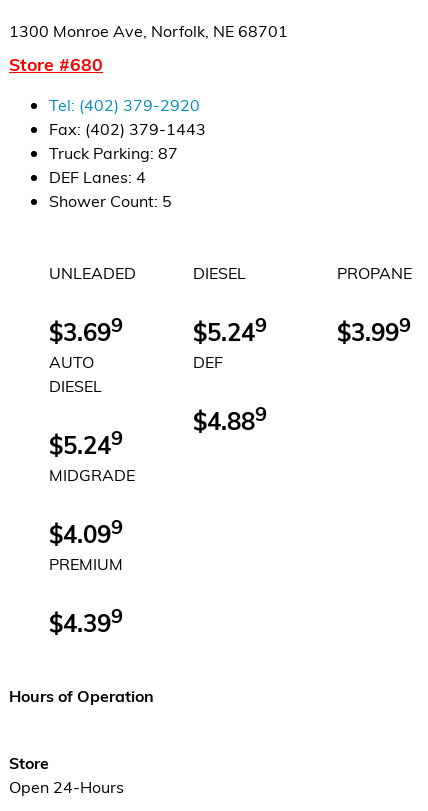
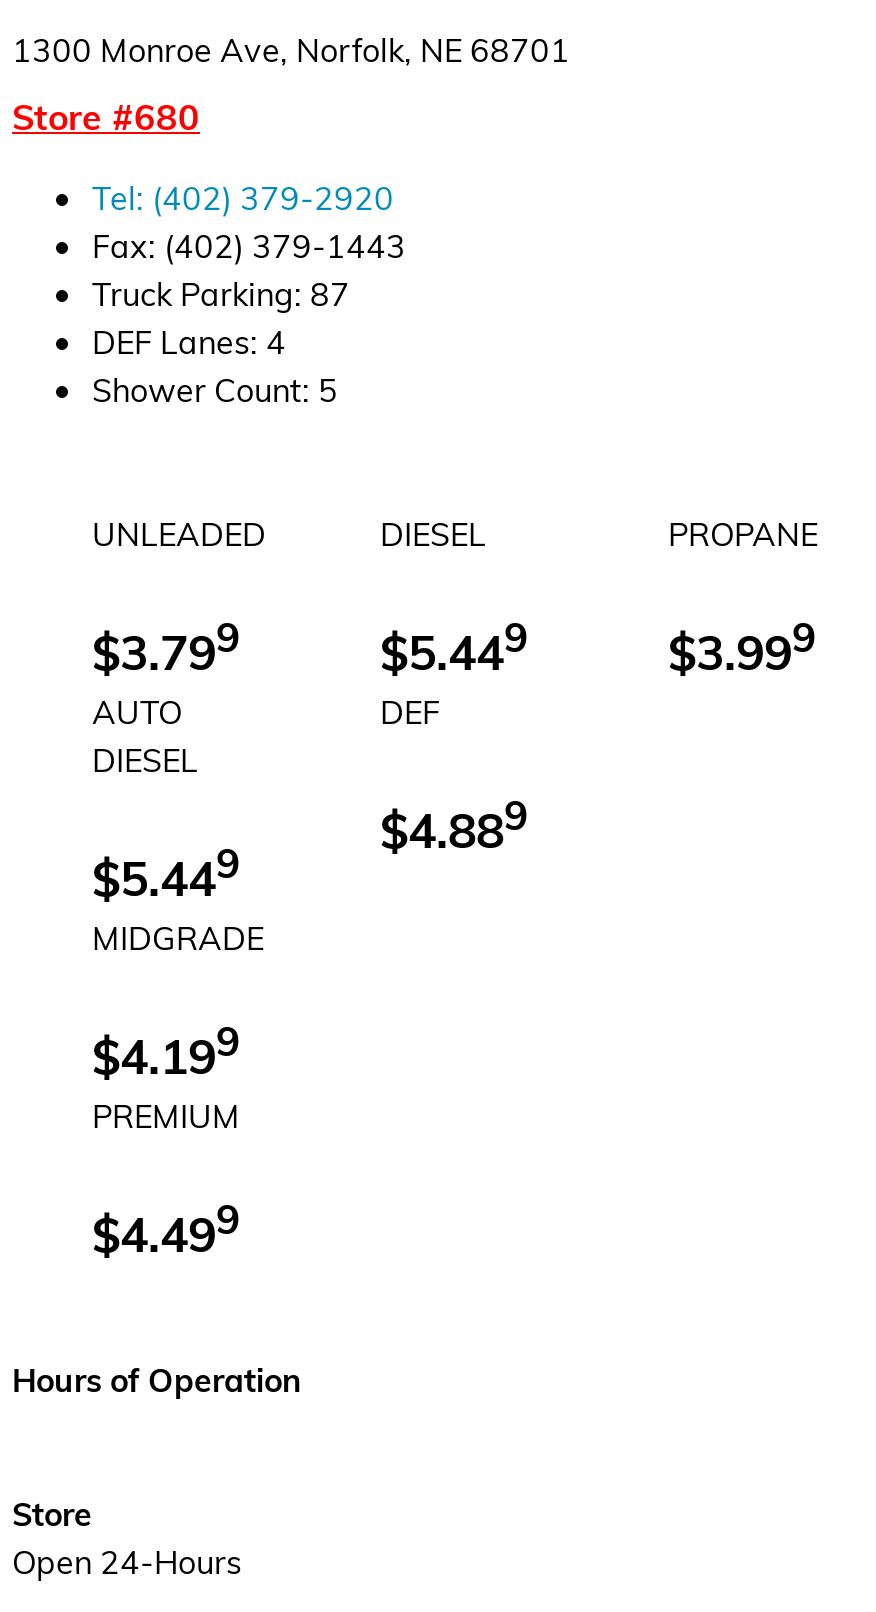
- $3.699
+ $3.799

- $5.249
+ $5.449

- $5.249
+ $5.449

- $4.099
+ $4.199

- $4.399
+ $4.499
